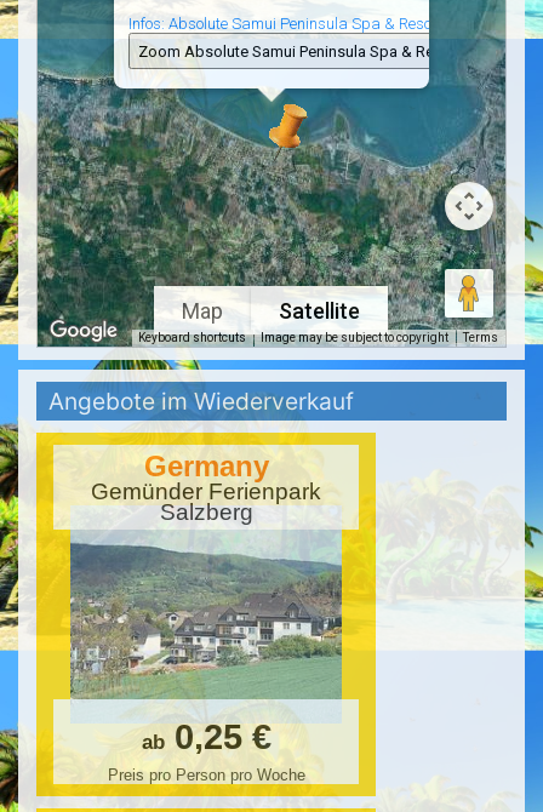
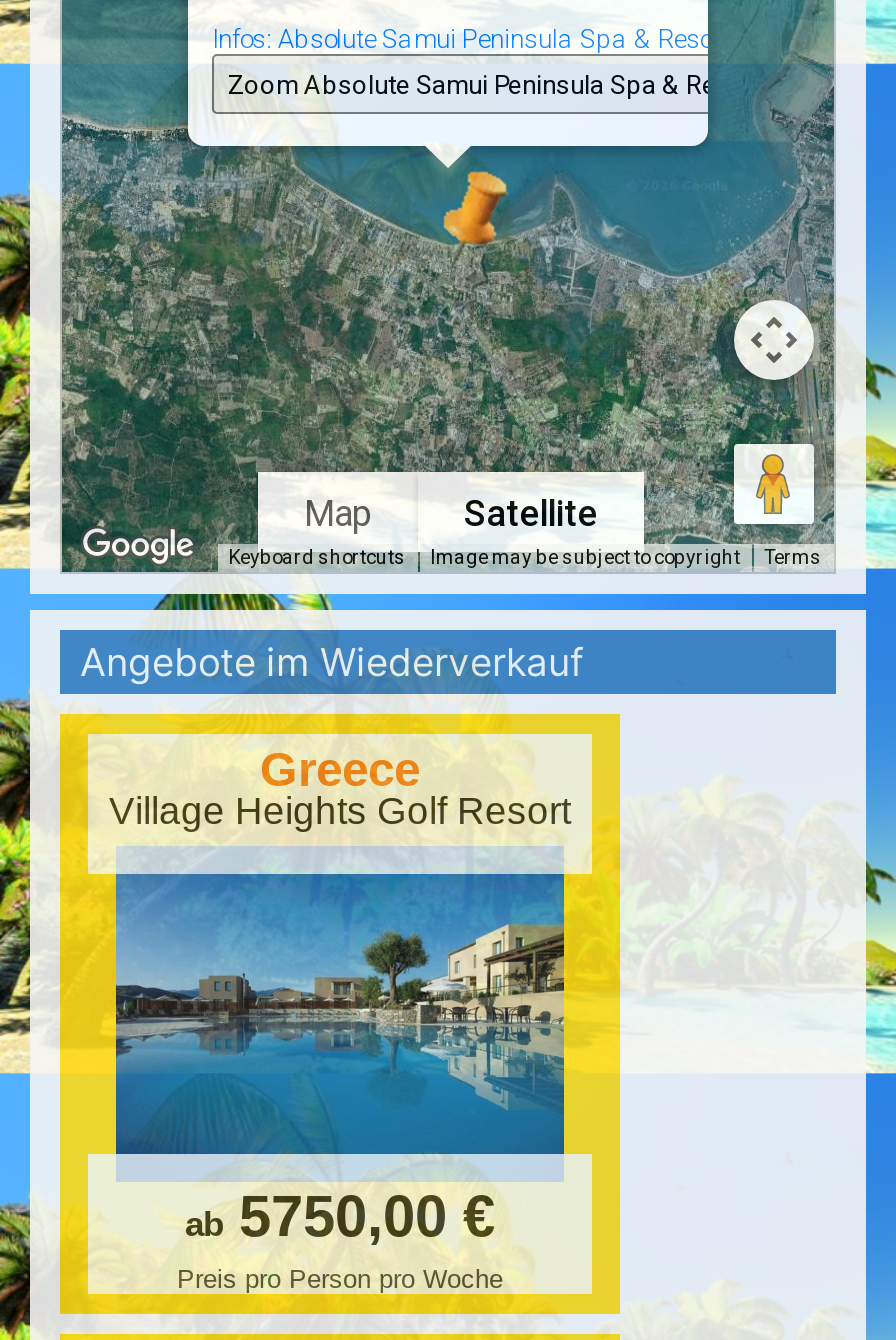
- Germany
- Gemünder Ferienpark
- Salzberg
+ Greece
+ Village Heights Golf Resort

- [image]
- ab 0,25 €
+ [image]
+ ab 5750,00 €
